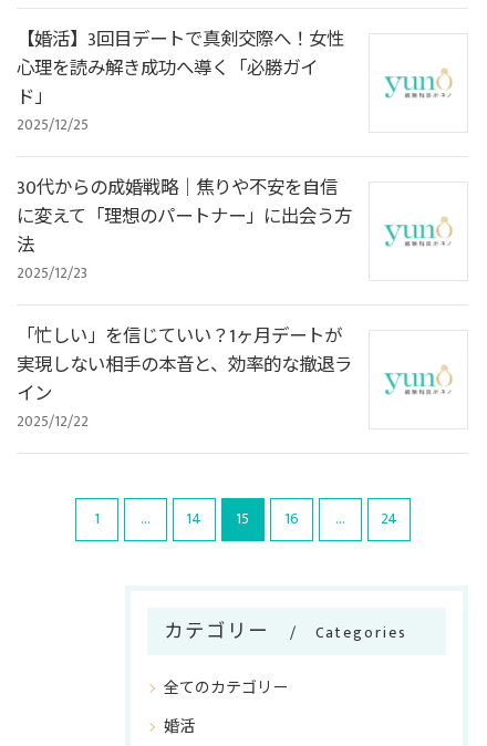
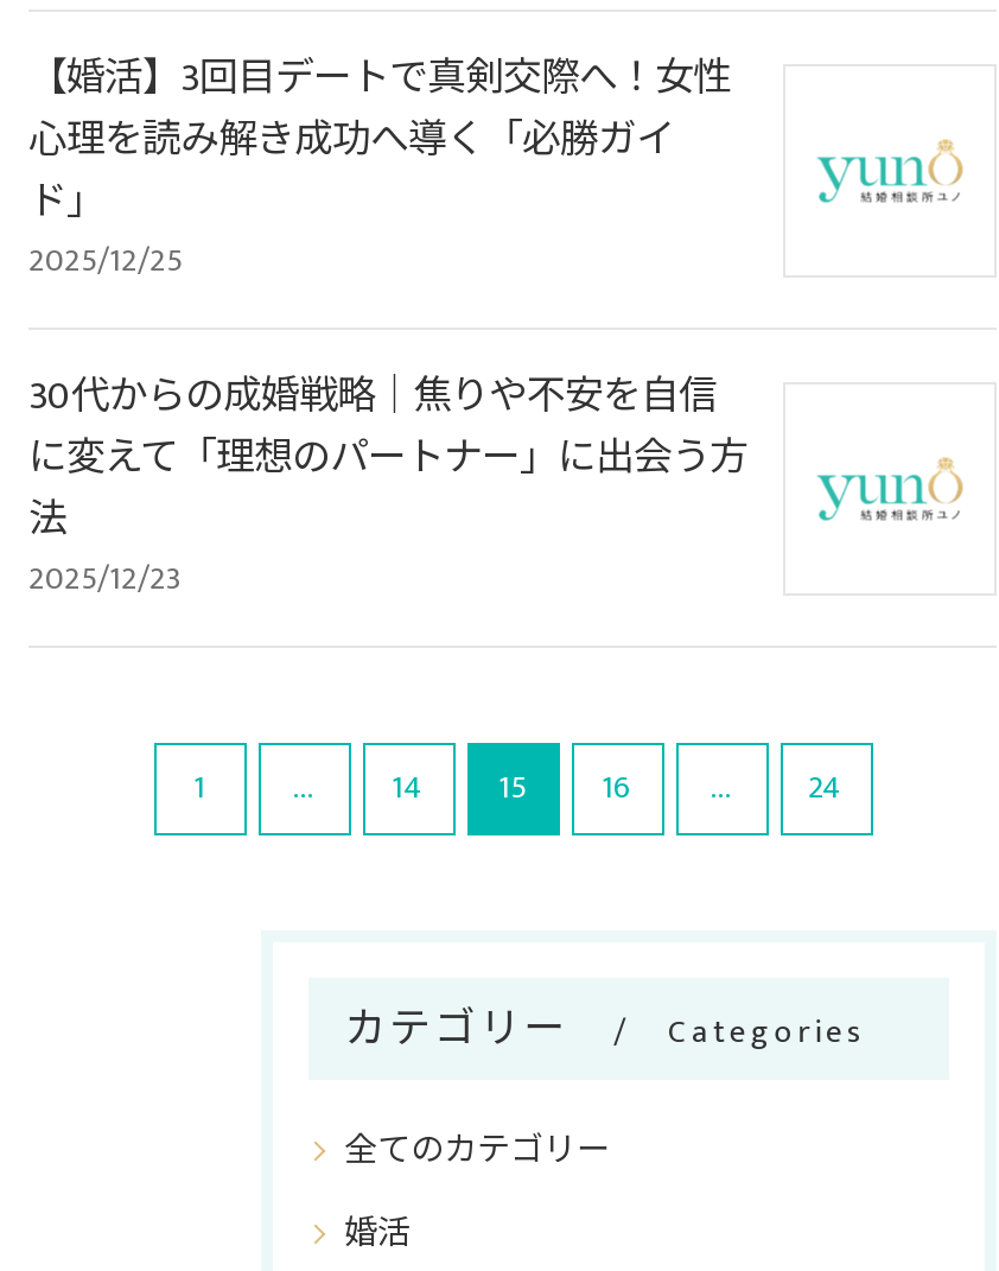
- 「忙しい」を信じていい？1ヶ月デートが
- 実現しない相手の本音と、効率的な撤退ラ
- イン
- 2025/12/22
